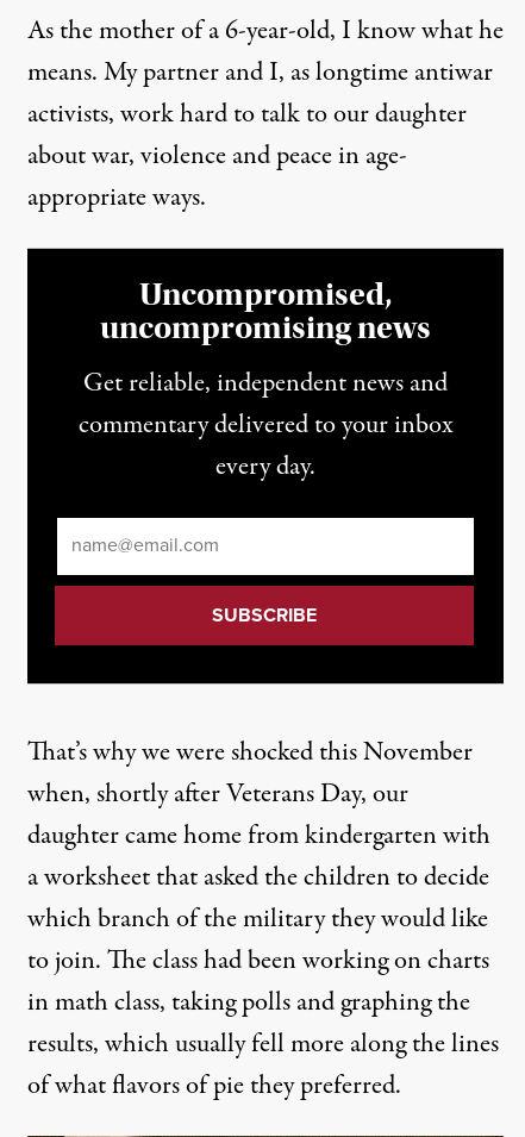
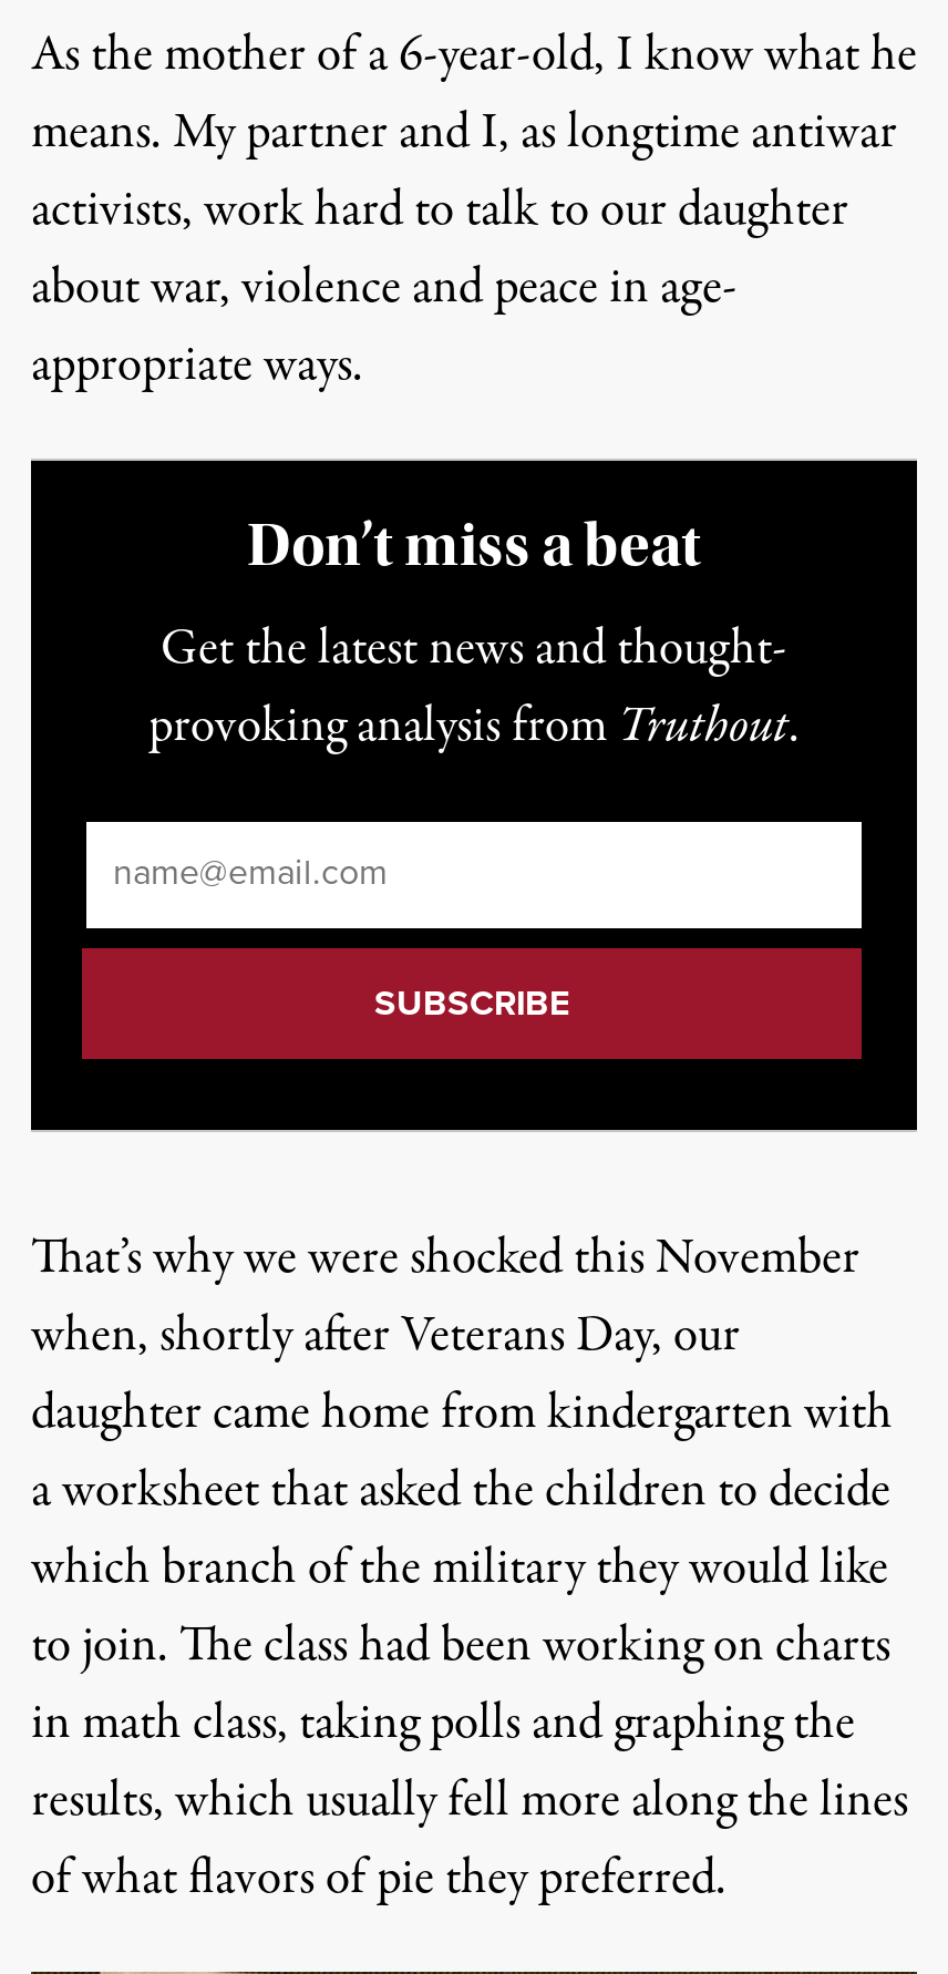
- Uncompromised,
- uncompromising news
+ Don’t miss a beat

- Get reliable, independent news and
- commentary delivered to your inbox
- every day.
+ Get the latest news and thought-
+ provoking analysis from Truthout.
